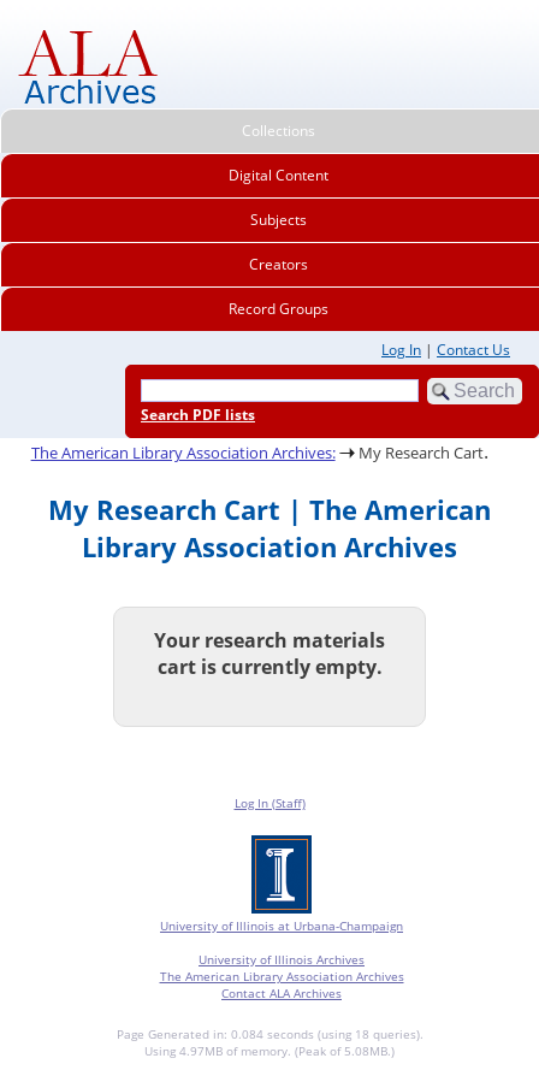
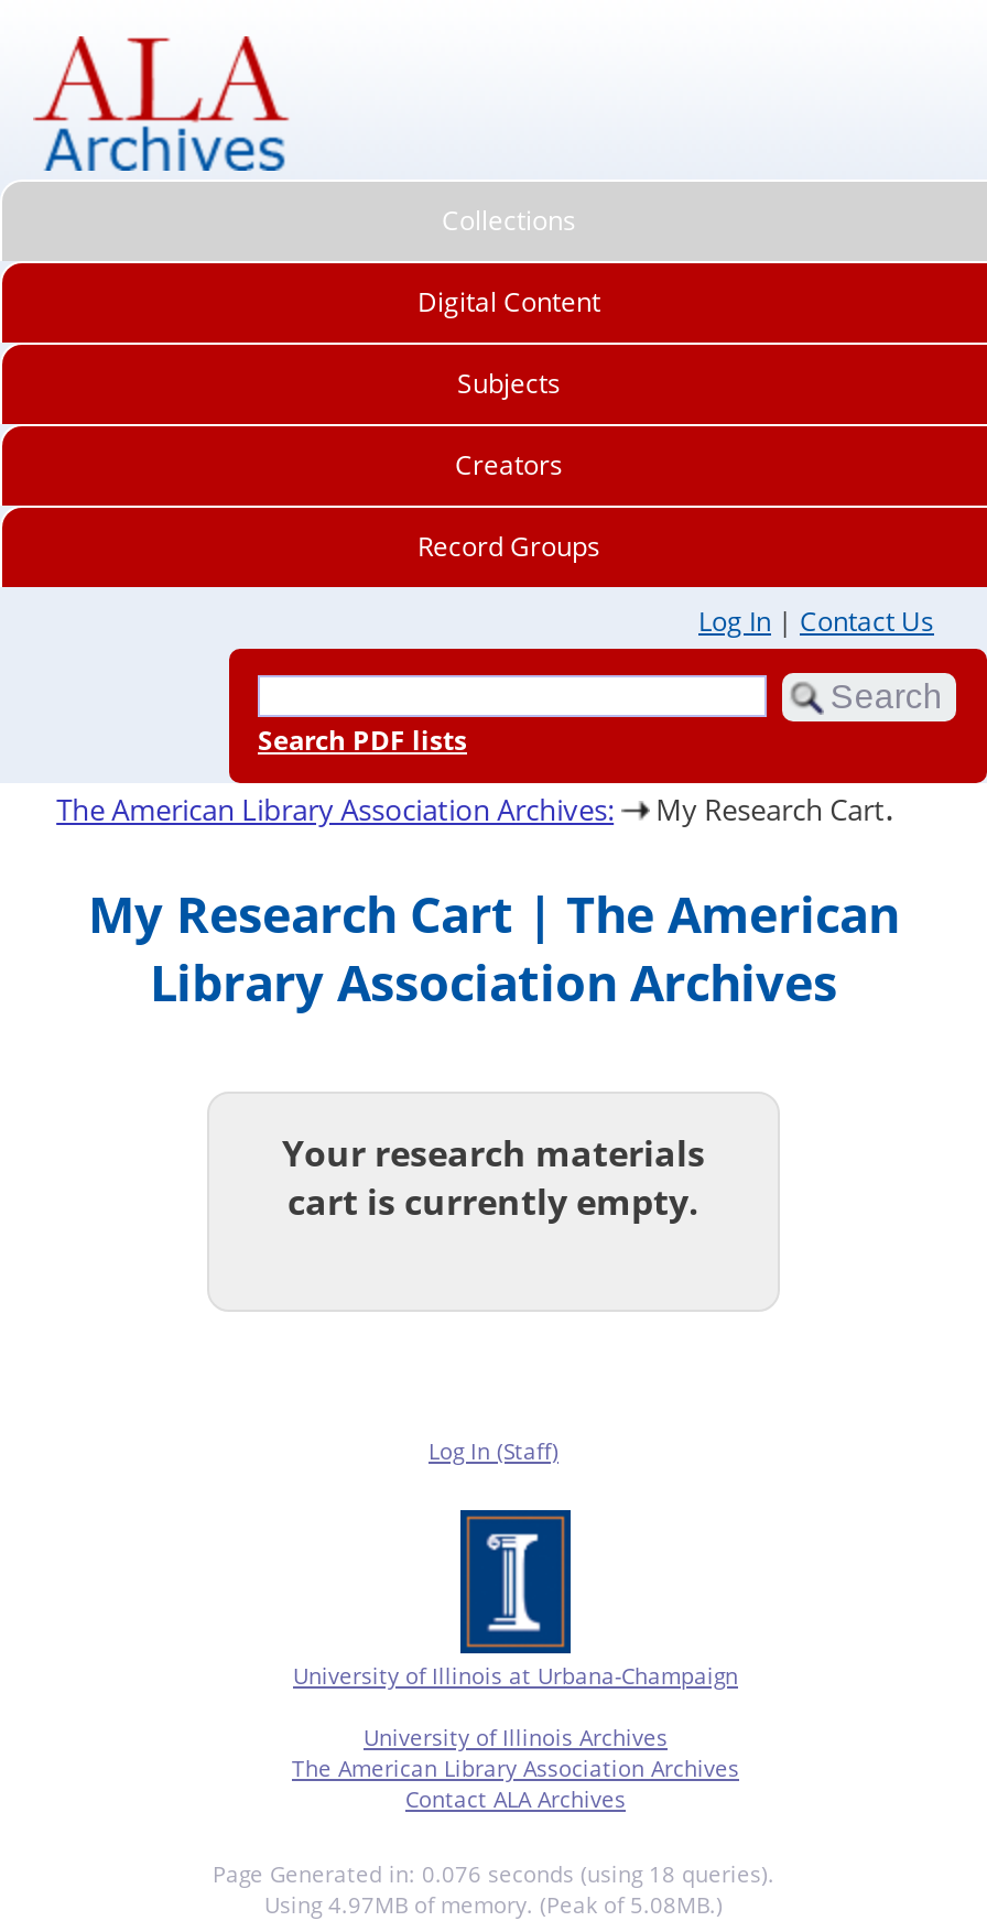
- Page Generated in: 0.084 seconds (using 18 queries).
+ Page Generated in: 0.076 seconds (using 18 queries).
